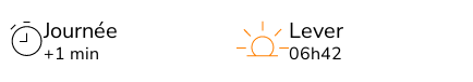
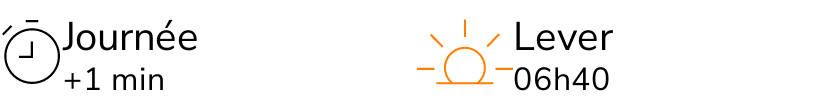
- 06h42
+ 06h40
